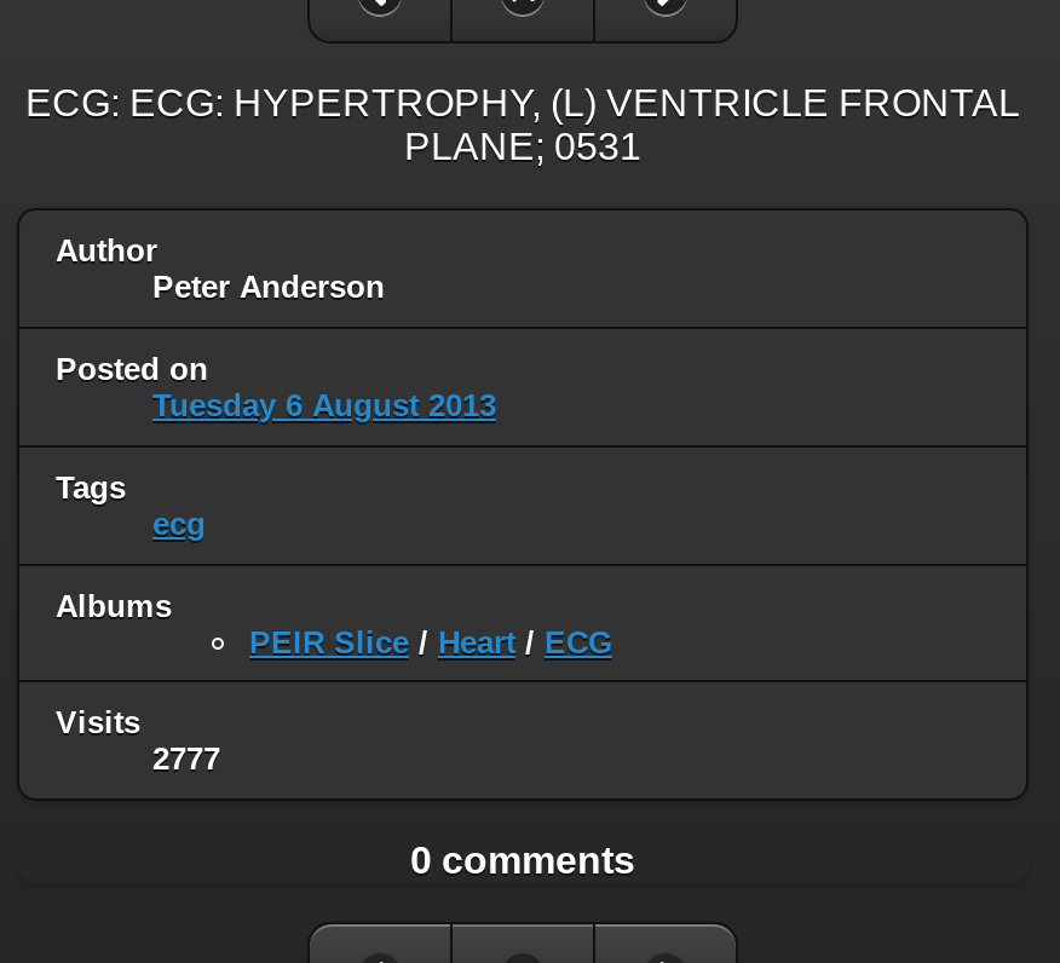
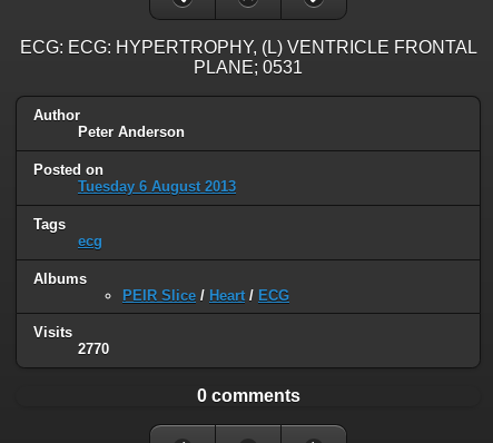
- 2777
+ 2770
